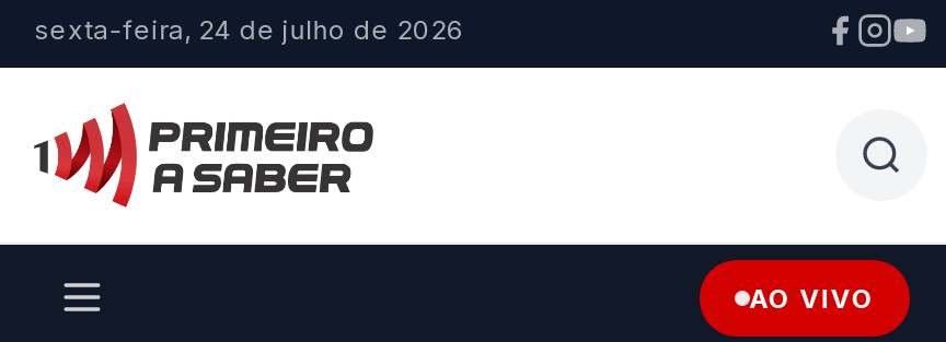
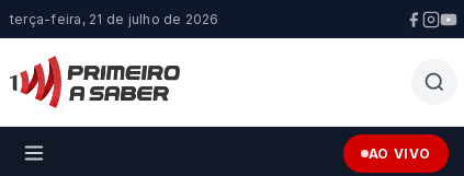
- sexta-feira, 24 de julho de 2026
+ terça-feira, 21 de julho de 2026
